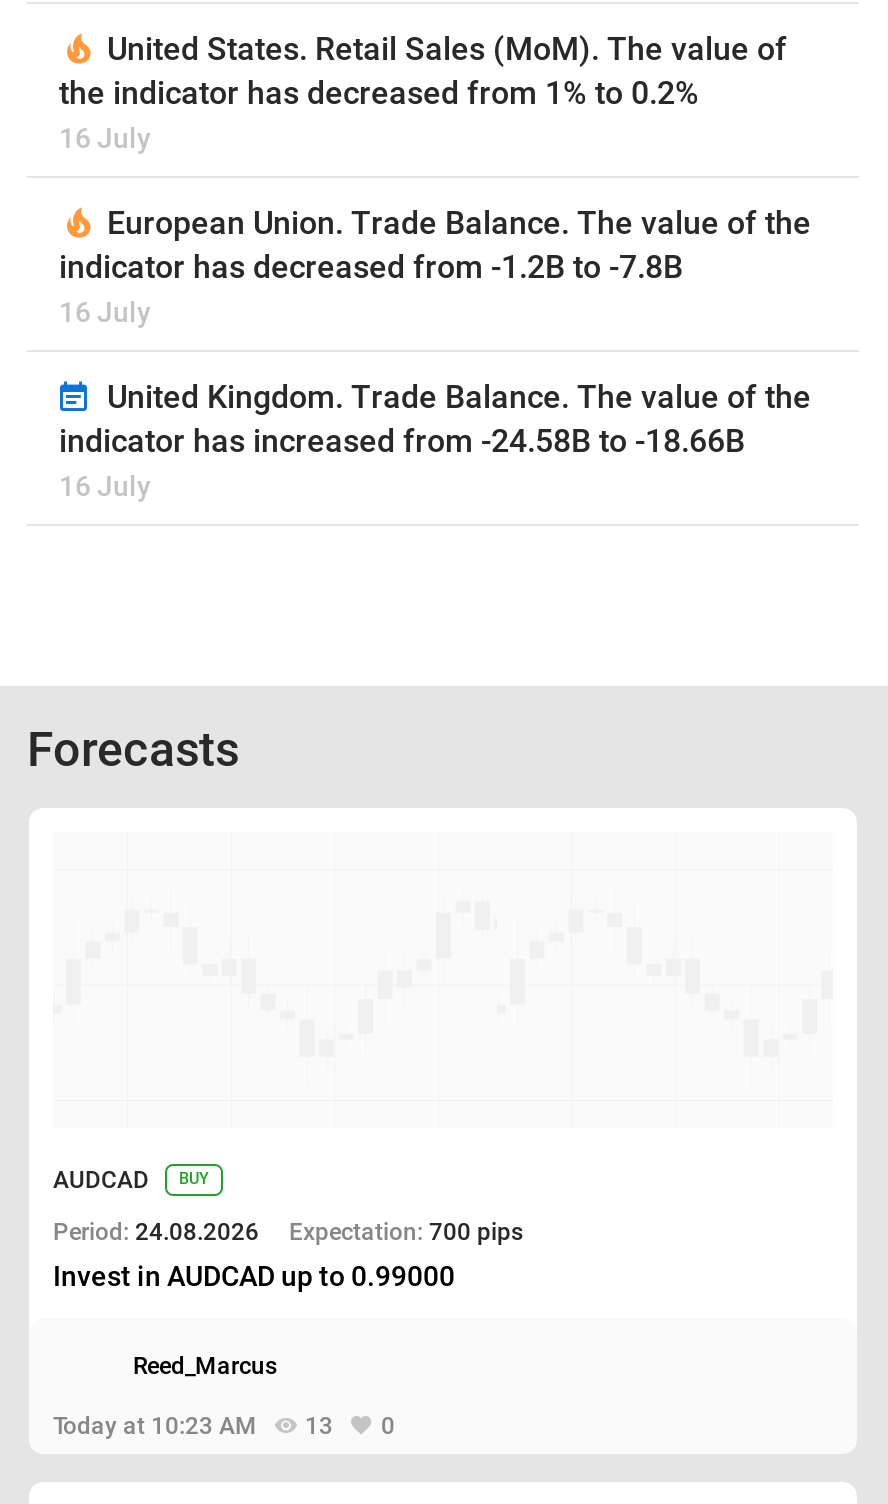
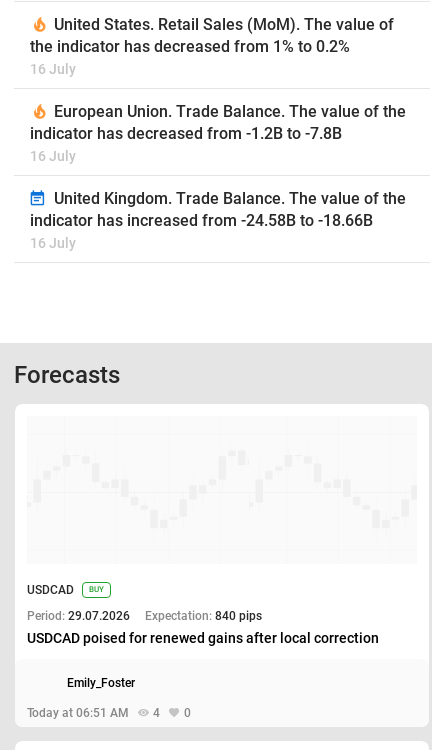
- AUDCAD
+ USDCAD

- Period: 24.08.2026
- Expectation: 700 pips
- Invest in AUDCAD up to 0.99000
+ Period: 29.07.2026
+ Expectation: 840 pips
+ USDCAD poised for renewed gains after local correction

- Reed_Marcus
+ Emily_Foster

- Today at 10:23 AM
- 13
+ Today at 06:51 AM
+ 4
